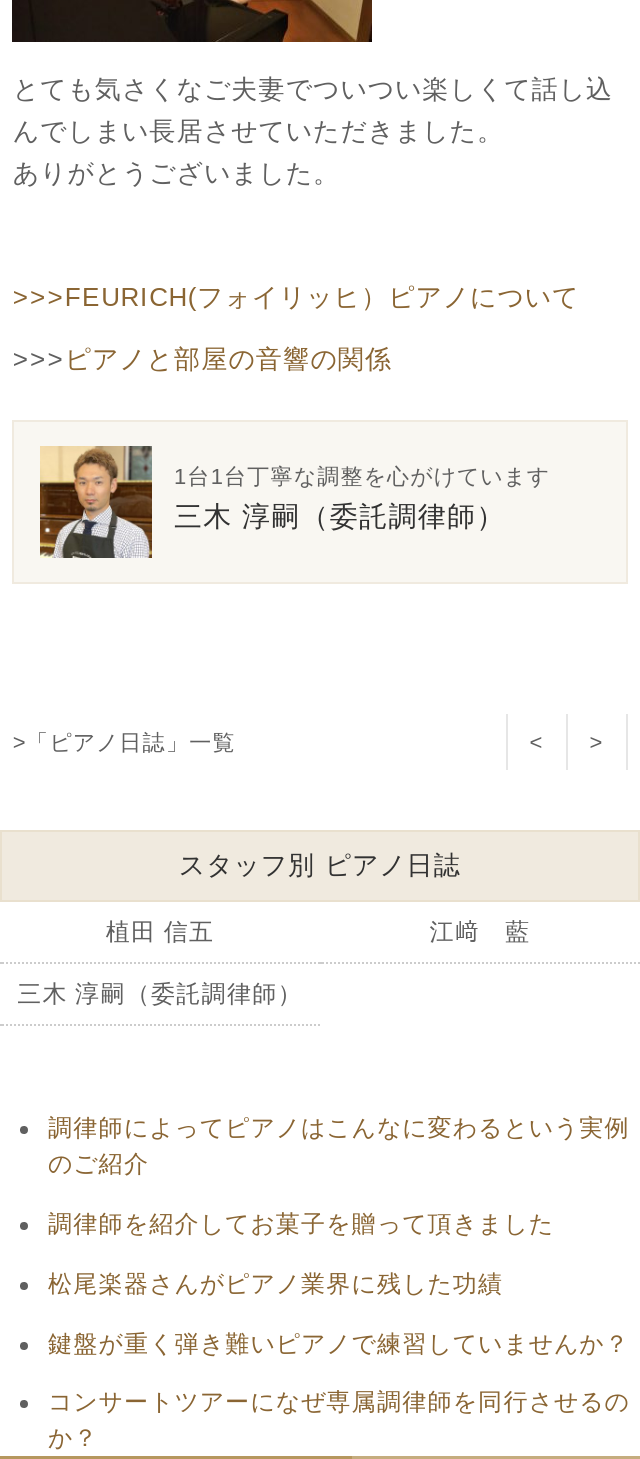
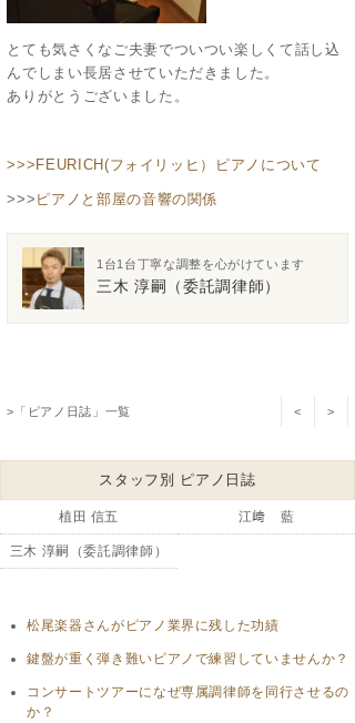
- 調律師によってピアノはこんなに変わるという実例
- のご紹介
- 調律師を紹介してお菓子を贈って頂きました
